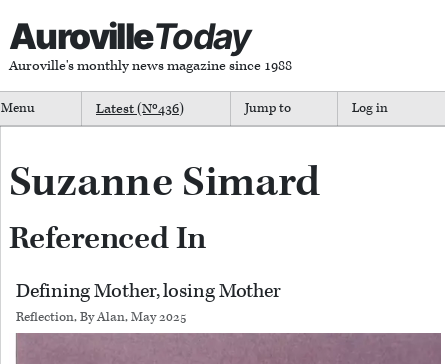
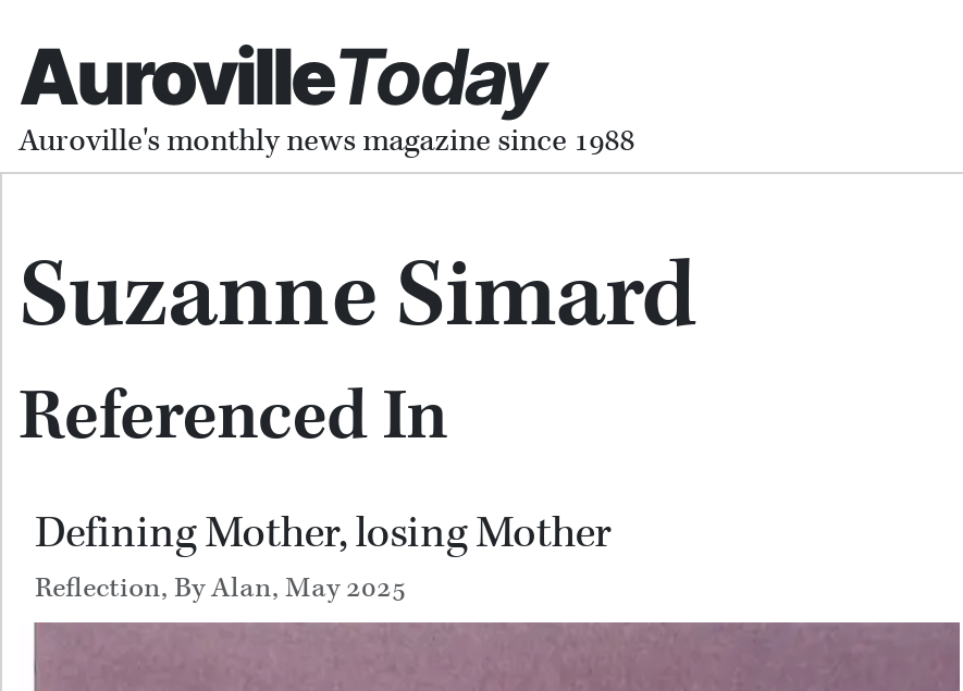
- Menu
- Latest (Nº436)
- Jump to
- Log in
